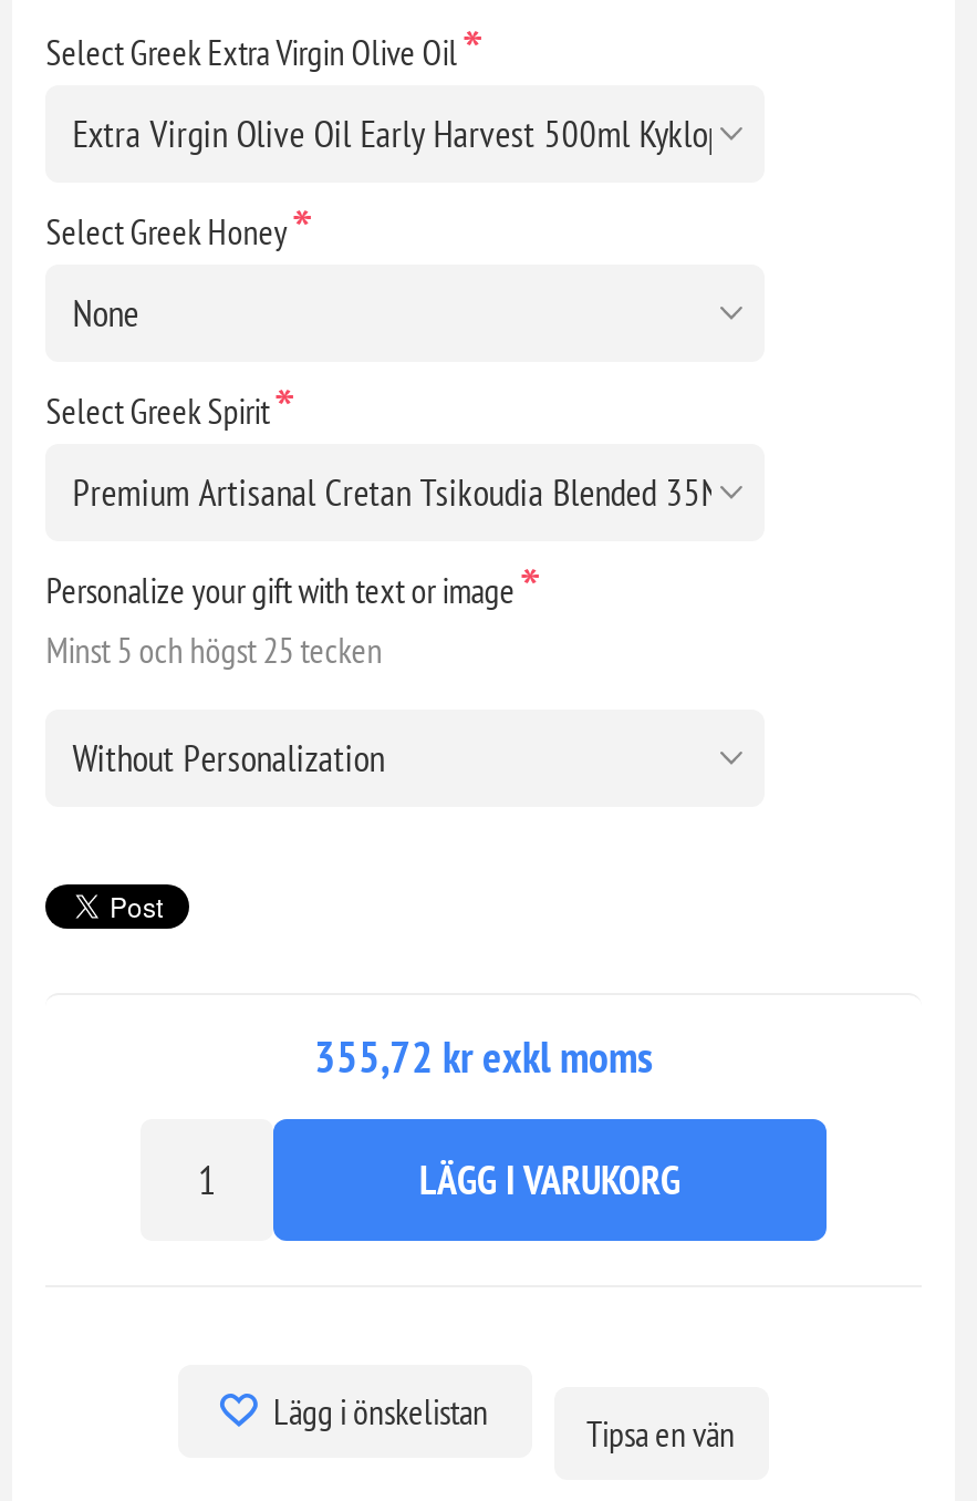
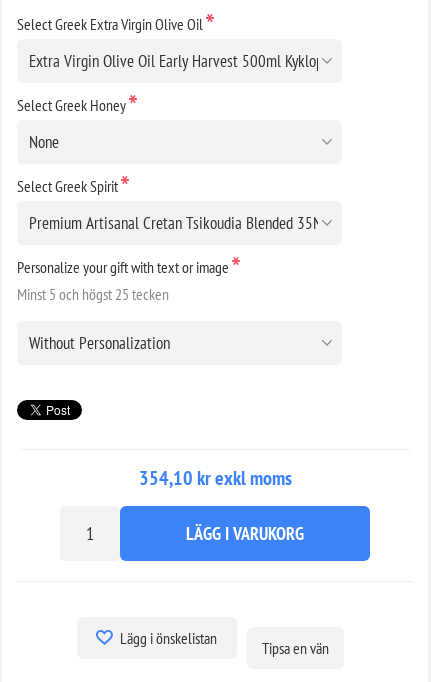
- 355,72 kr exkl moms
+ 354,10 kr exkl moms
